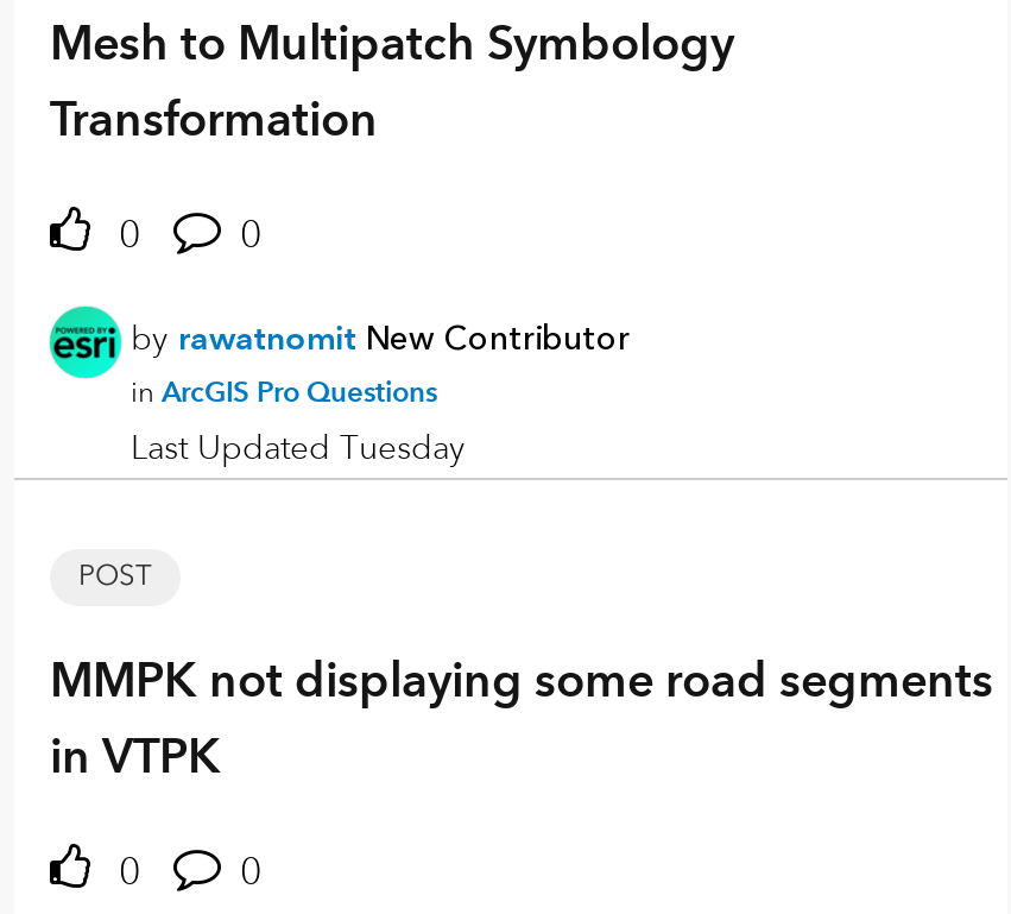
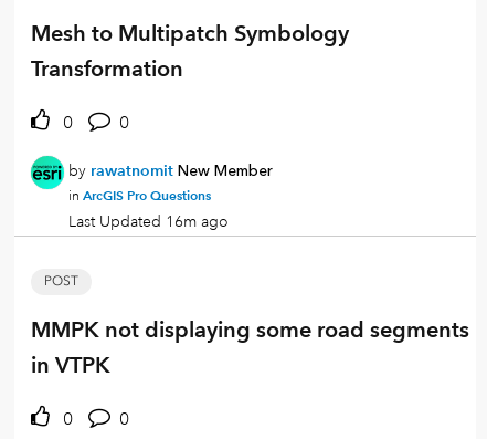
- by rawatnomit New Contributor
+ by rawatnomit New Member

- Last Updated Tuesday
+ Last Updated 16m ago
